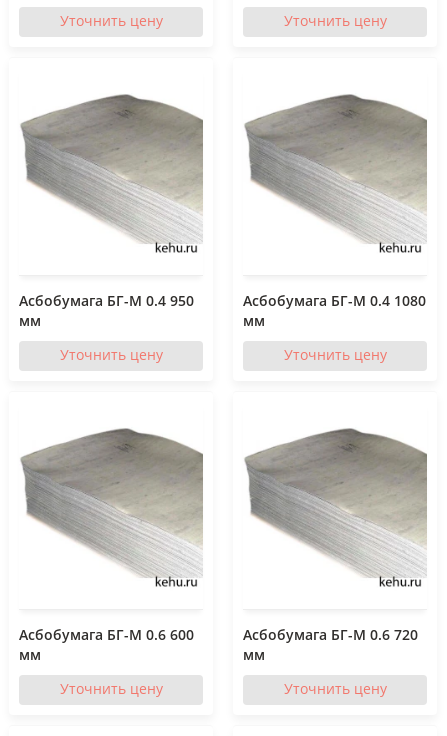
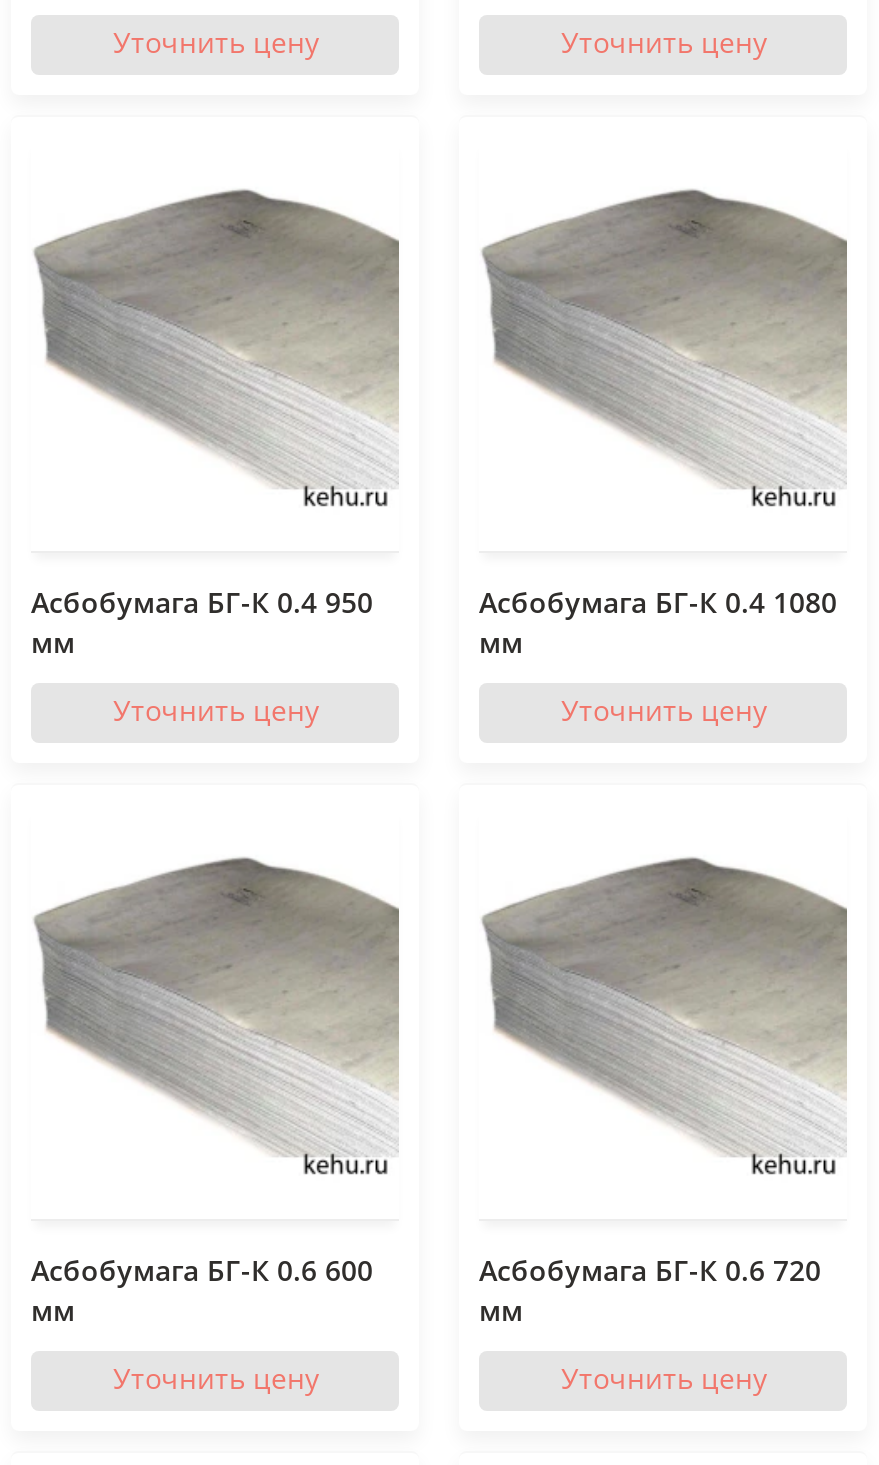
- Асбобумага БГ-М 0.4 950
+ Асбобумага БГ-К 0.4 950

- Асбобумага БГ-М 0.4 1080
+ Асбобумага БГ-К 0.4 1080

- Асбобумага БГ-М 0.6 600
+ Асбобумага БГ-К 0.6 600

- Асбобумага БГ-М 0.6 720
+ Асбобумага БГ-К 0.6 720
